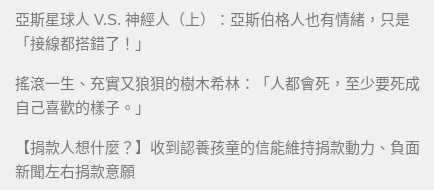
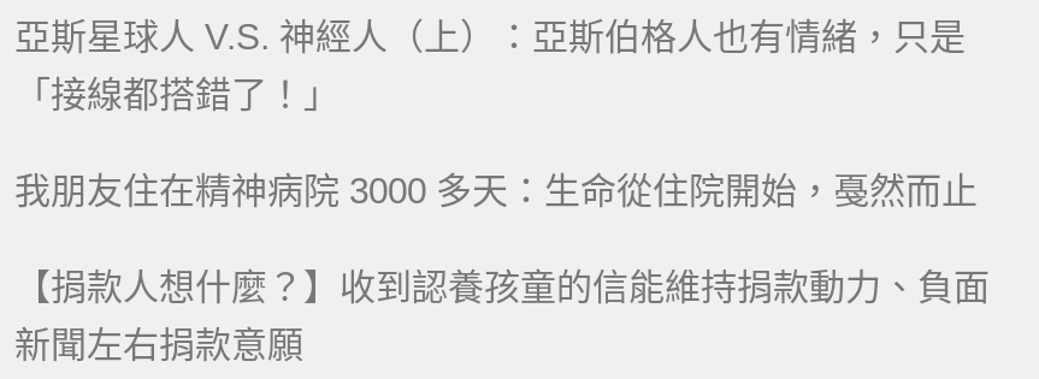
- 搖滾一生、充實又狼狽的樹木希林：「人都會死，至少要死成
- 自己喜歡的樣子。」
+ 我朋友住在精神病院 3000 多天：生命從住院開始，戞然而止
